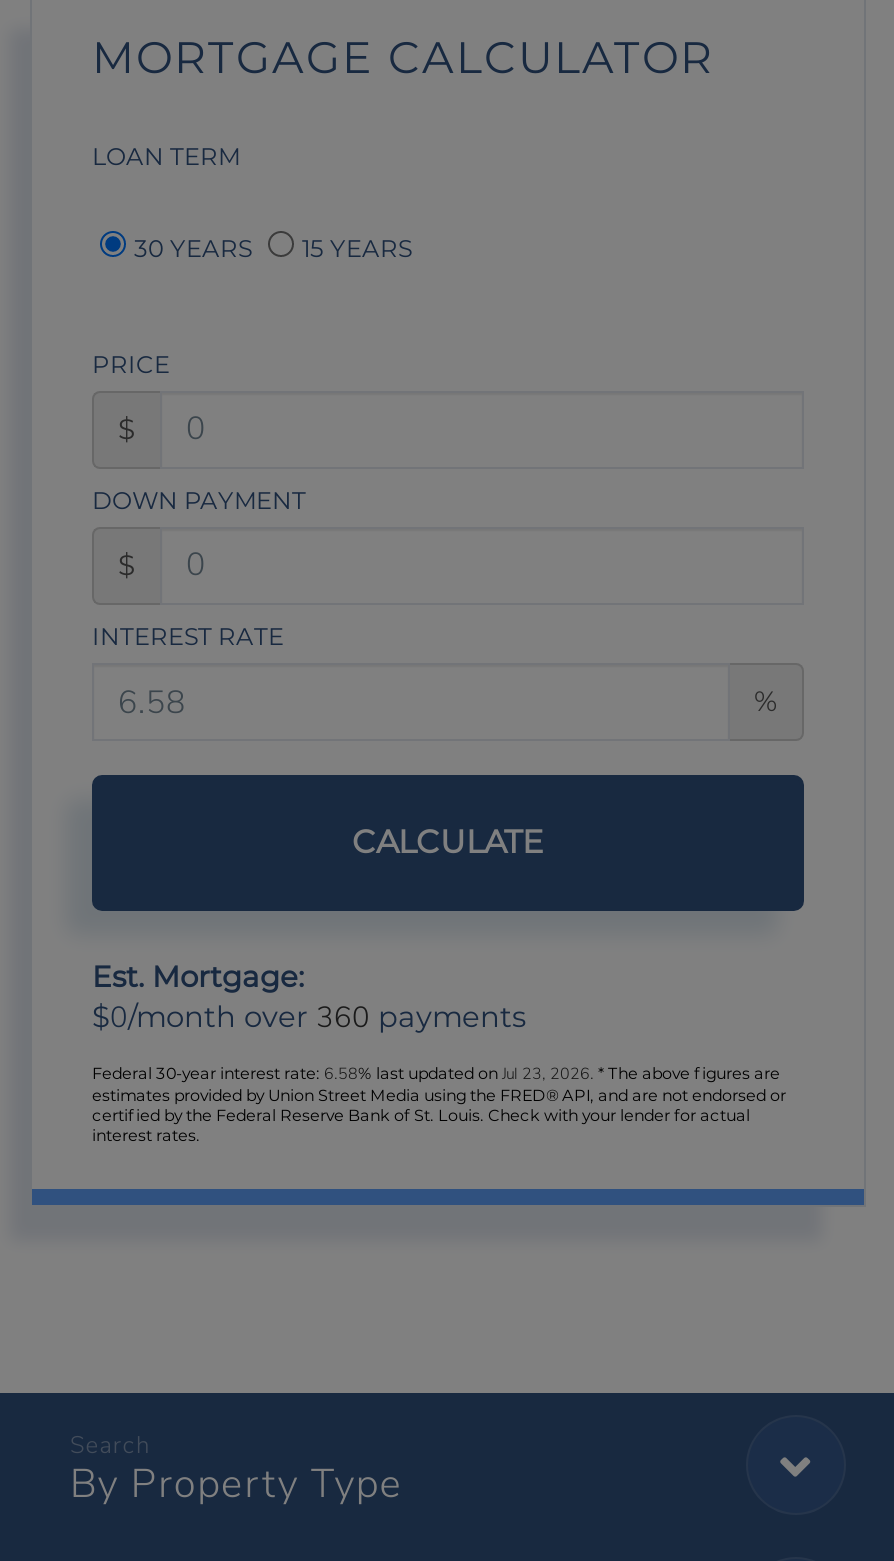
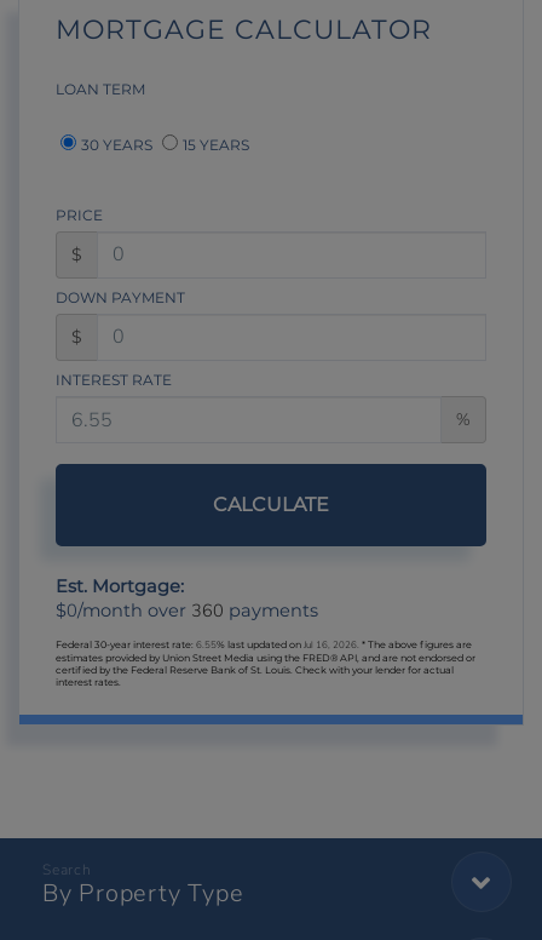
- Federal 30-year interest rate: 6.58% last updated on Jul 23, 2026. * The above figures are
+ Federal 30-year interest rate: 6.55% last updated on Jul 16, 2026. * The above figures are
